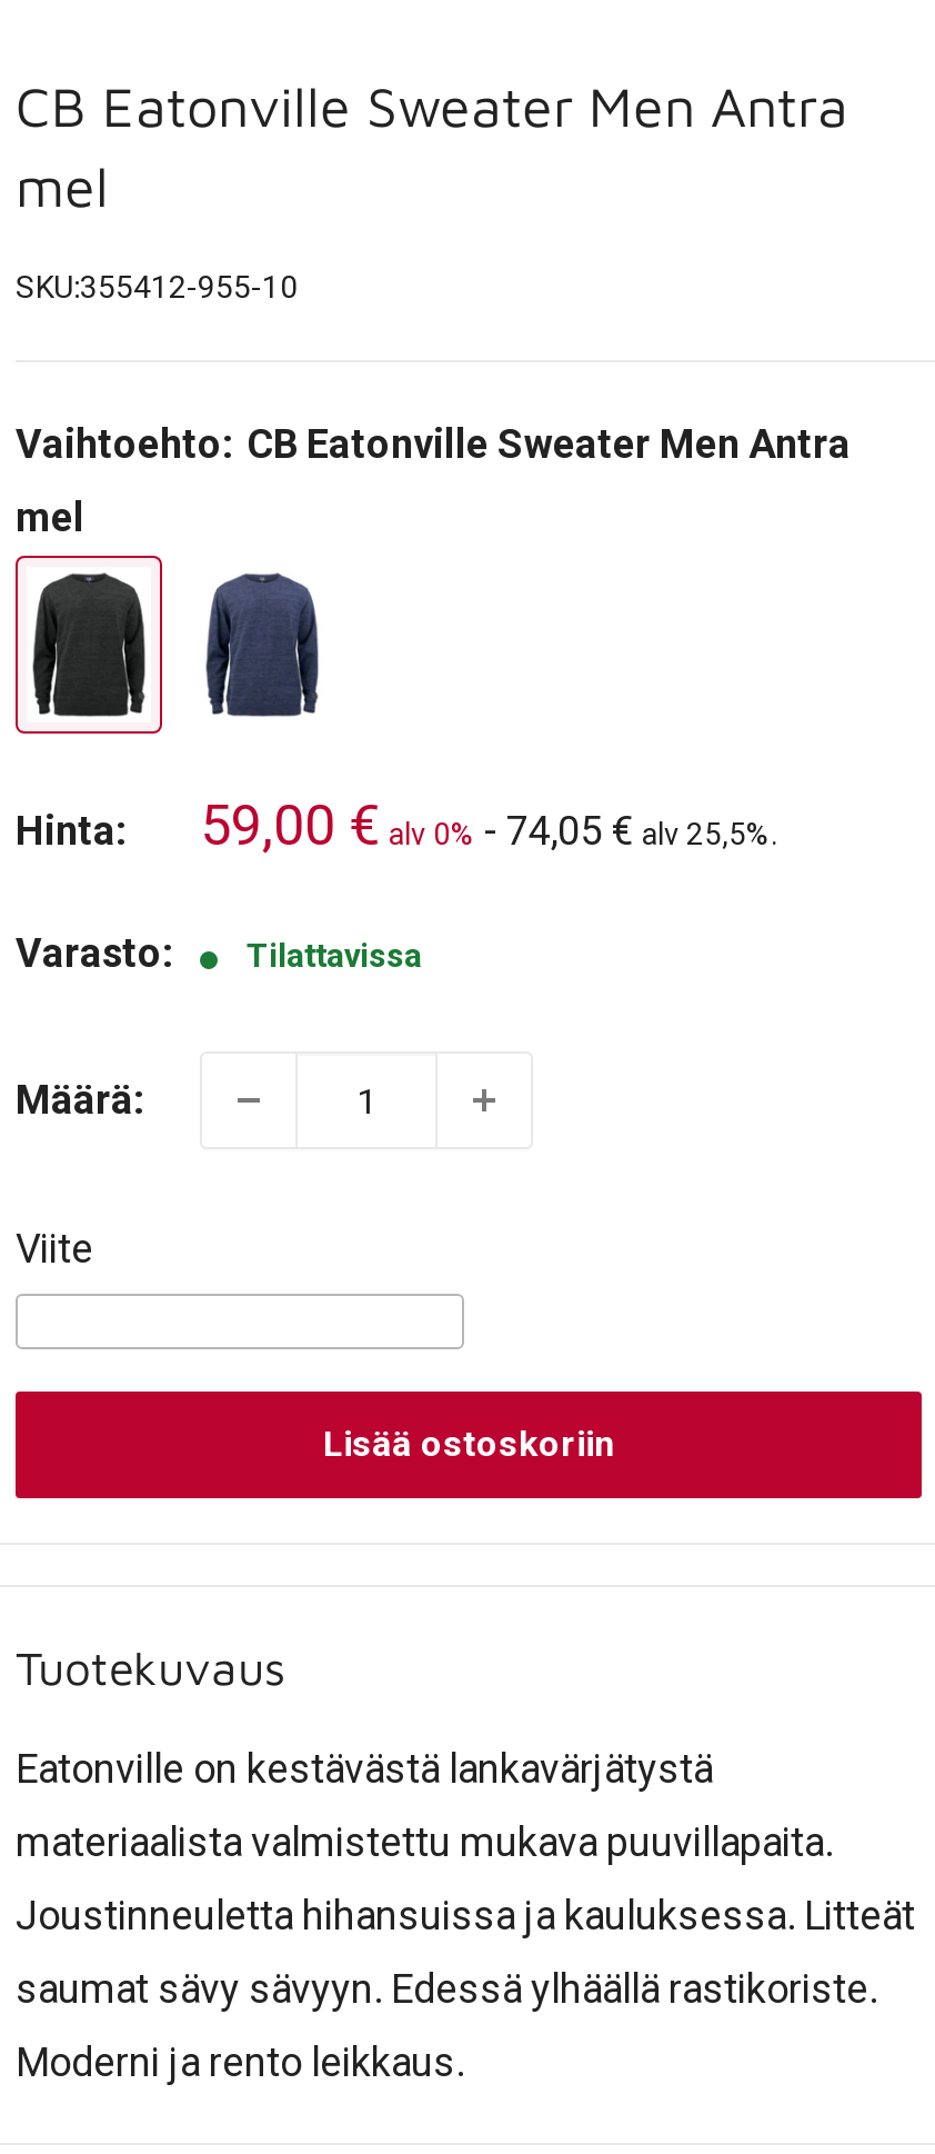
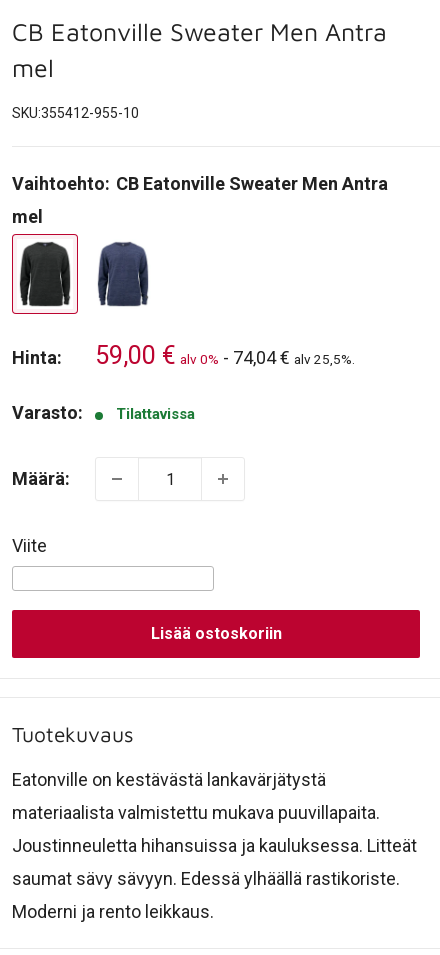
- Hinta: 59,00 € alv 0% - 74,05 € alv 25,5%.
+ Hinta: 59,00 € alv 0% - 74,04 € alv 25,5%.
